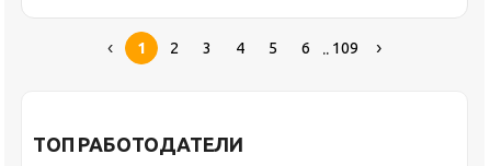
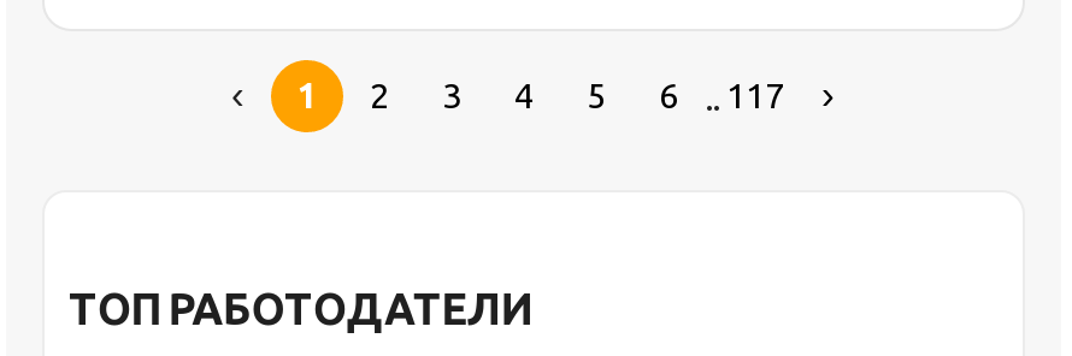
- 1 2 3 4 5 6 .. 109
+ 1 2 3 4 5 6 .. 117
